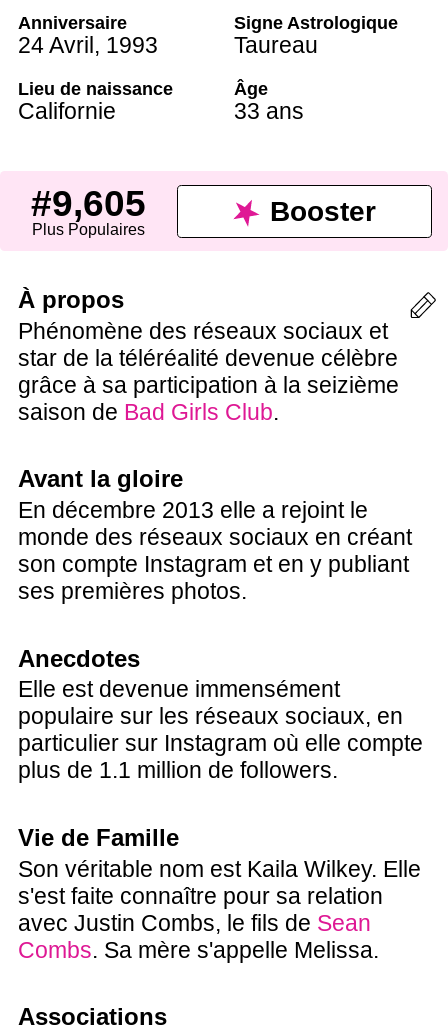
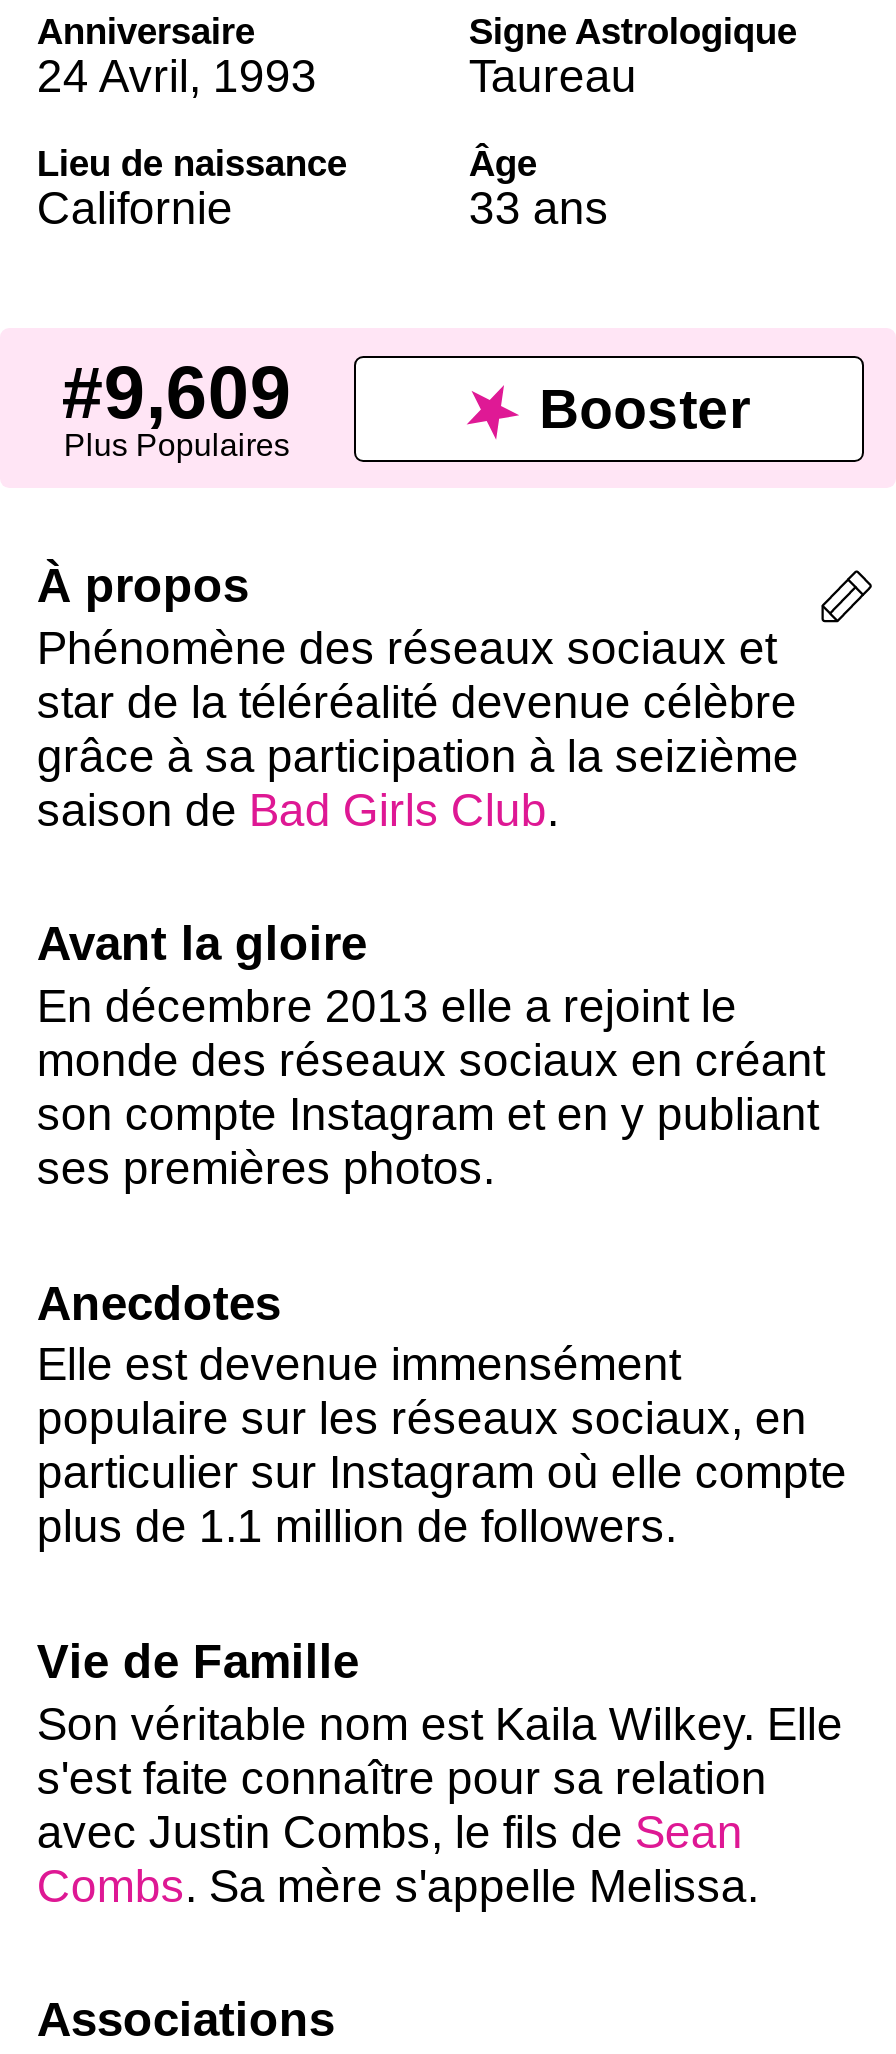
- #9,605
+ #9,609
